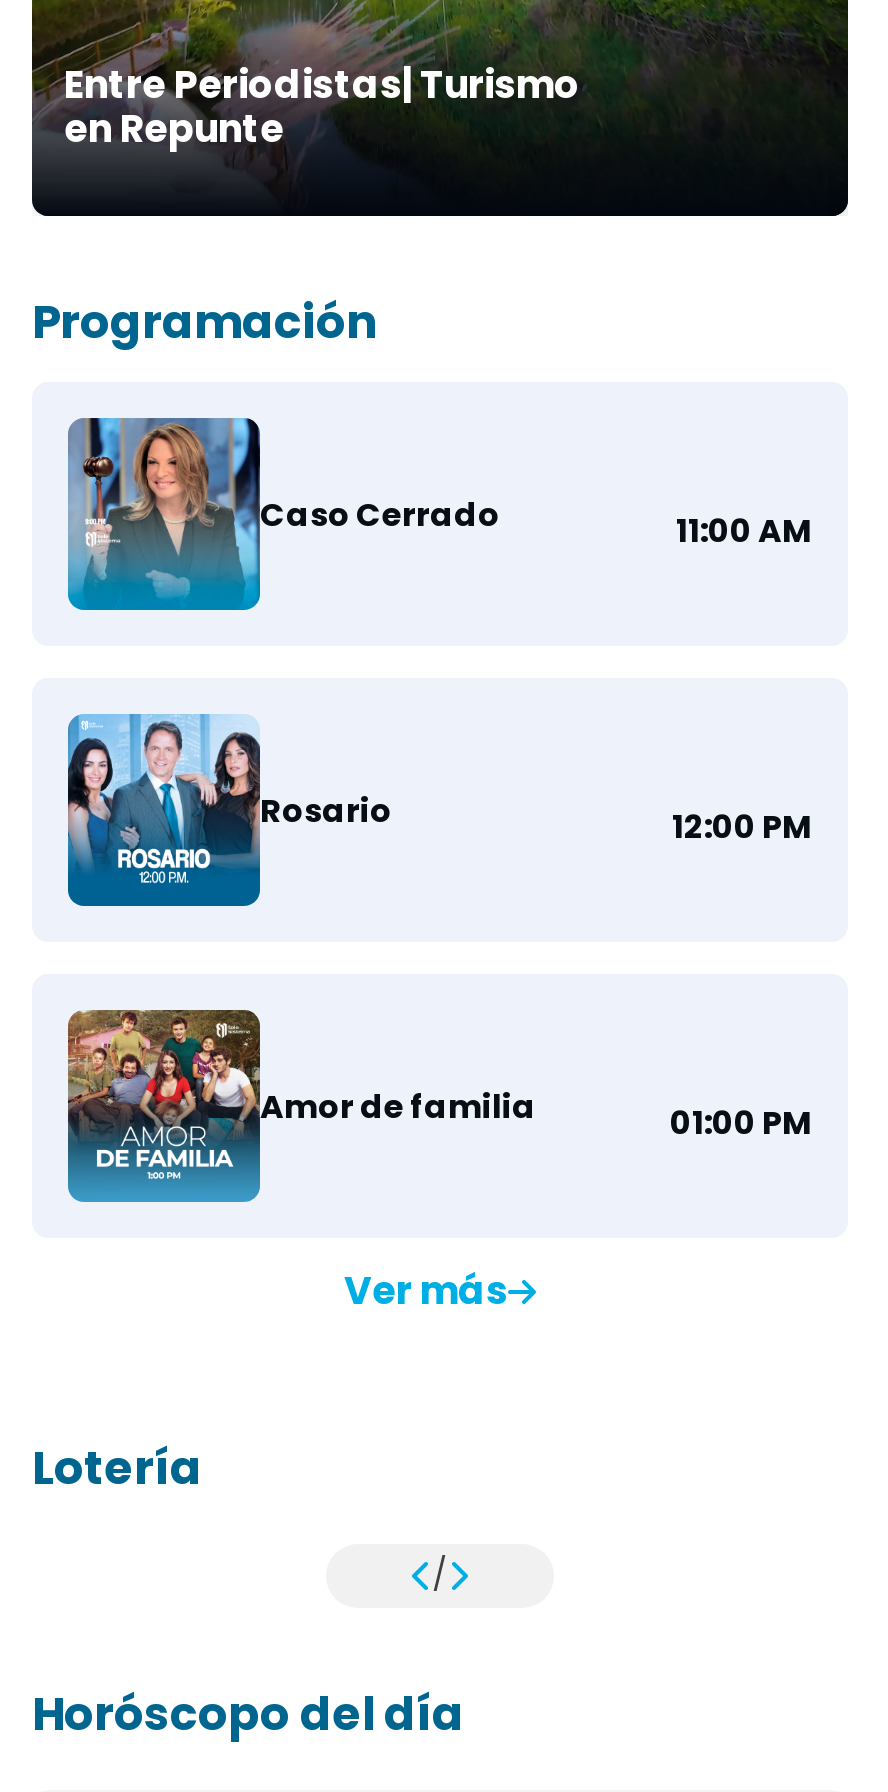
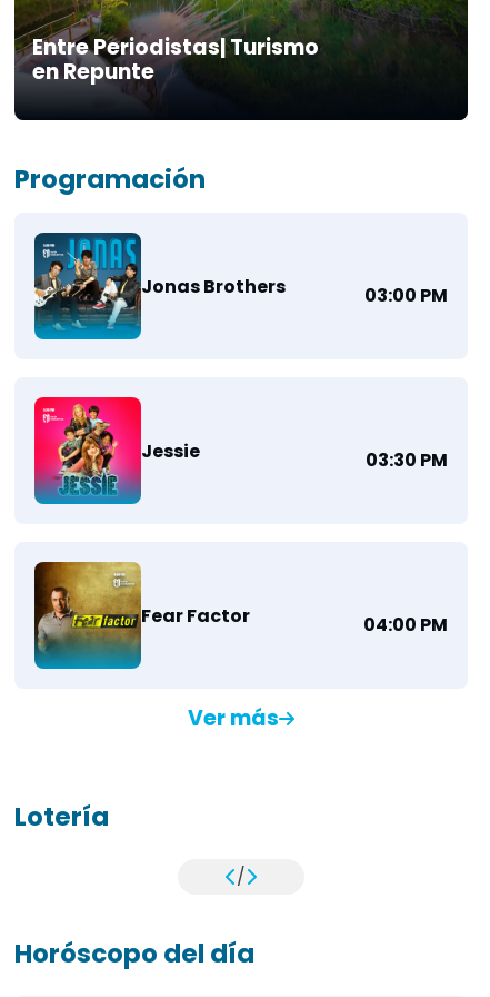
- [image]
- Caso Cerrado
- 11:00 AM
+ [image]
+ Jonas Brothers
+ 03:00 PM

- [image]
- Rosario
- 12:00 PM
+ [image]
+ Jessie
+ 03:30 PM

- [image]
- Amor de familia
- 01:00 PM
+ [image]
+ Fear Factor
+ 04:00 PM
